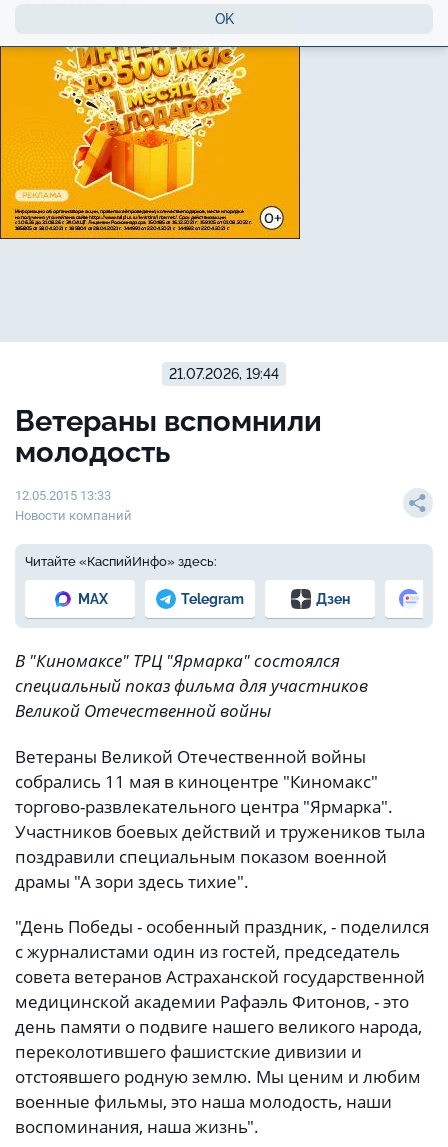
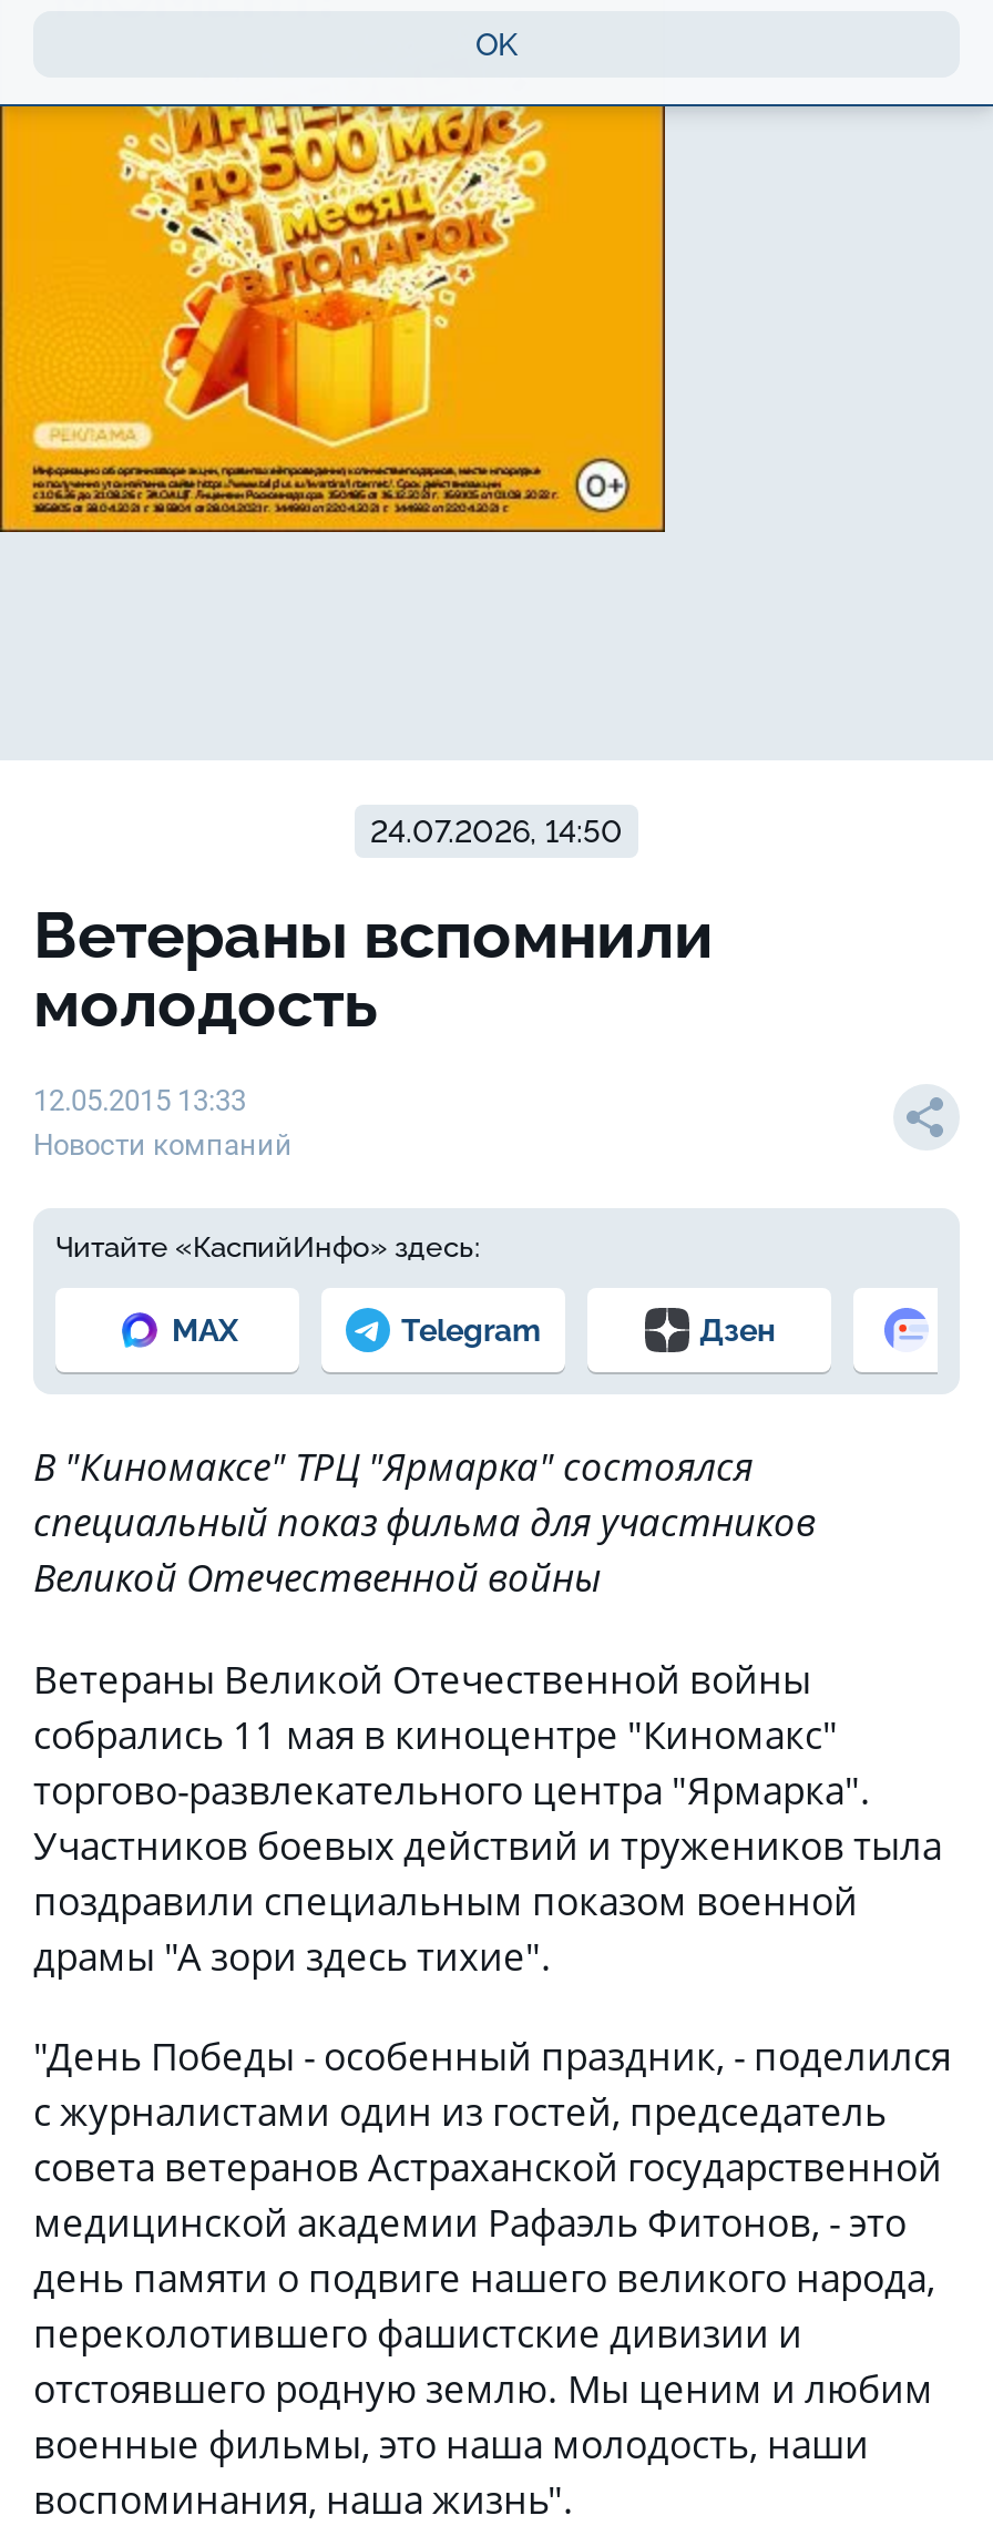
- 21.07.2026, 19:44
+ 24.07.2026, 14:50
